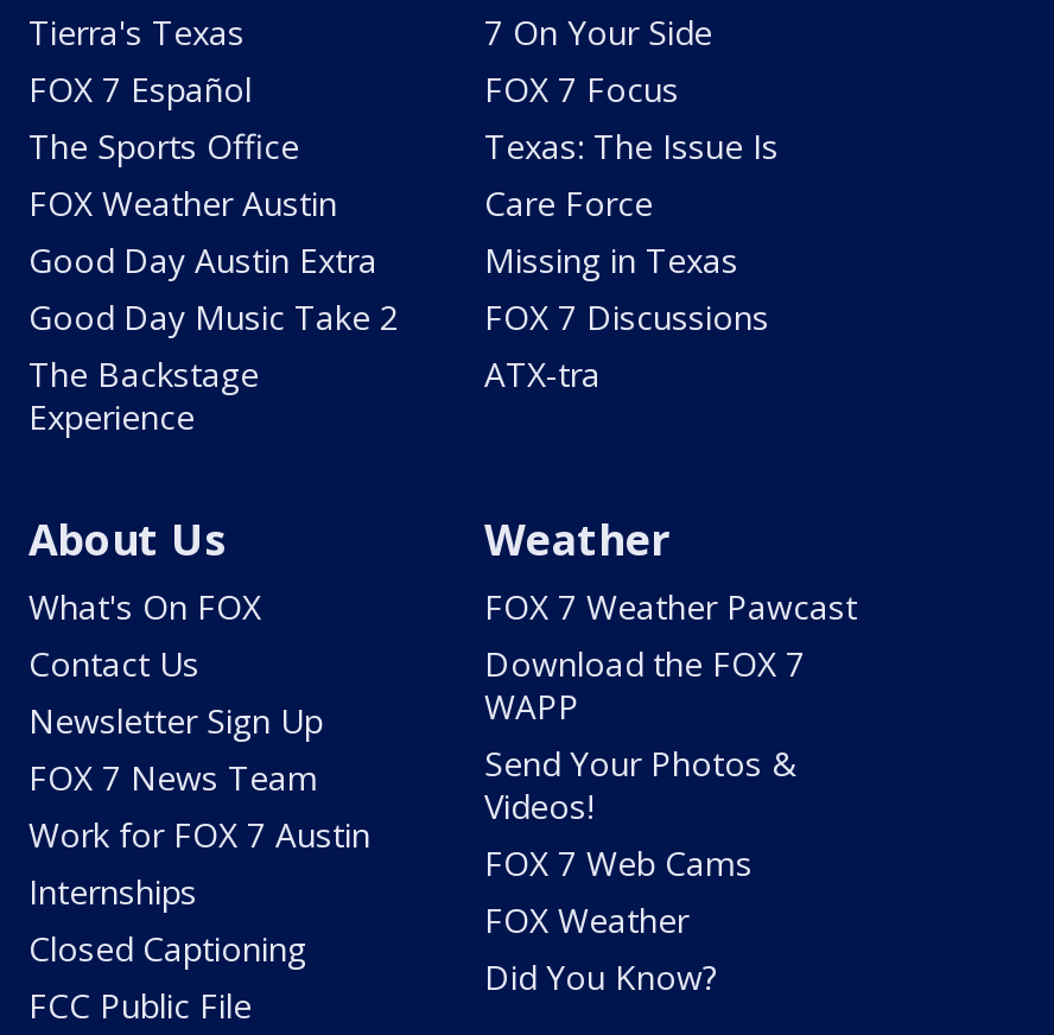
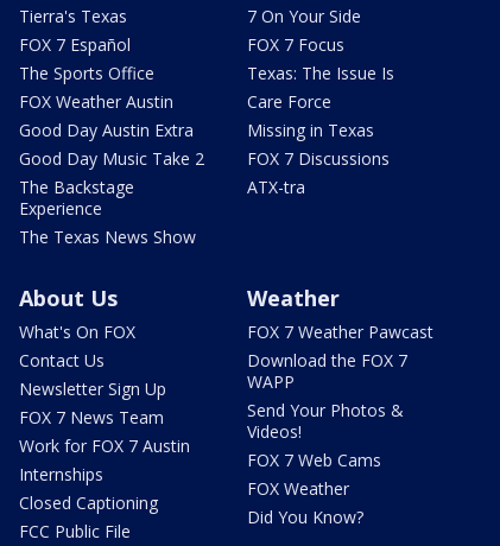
+ The Texas News Show
